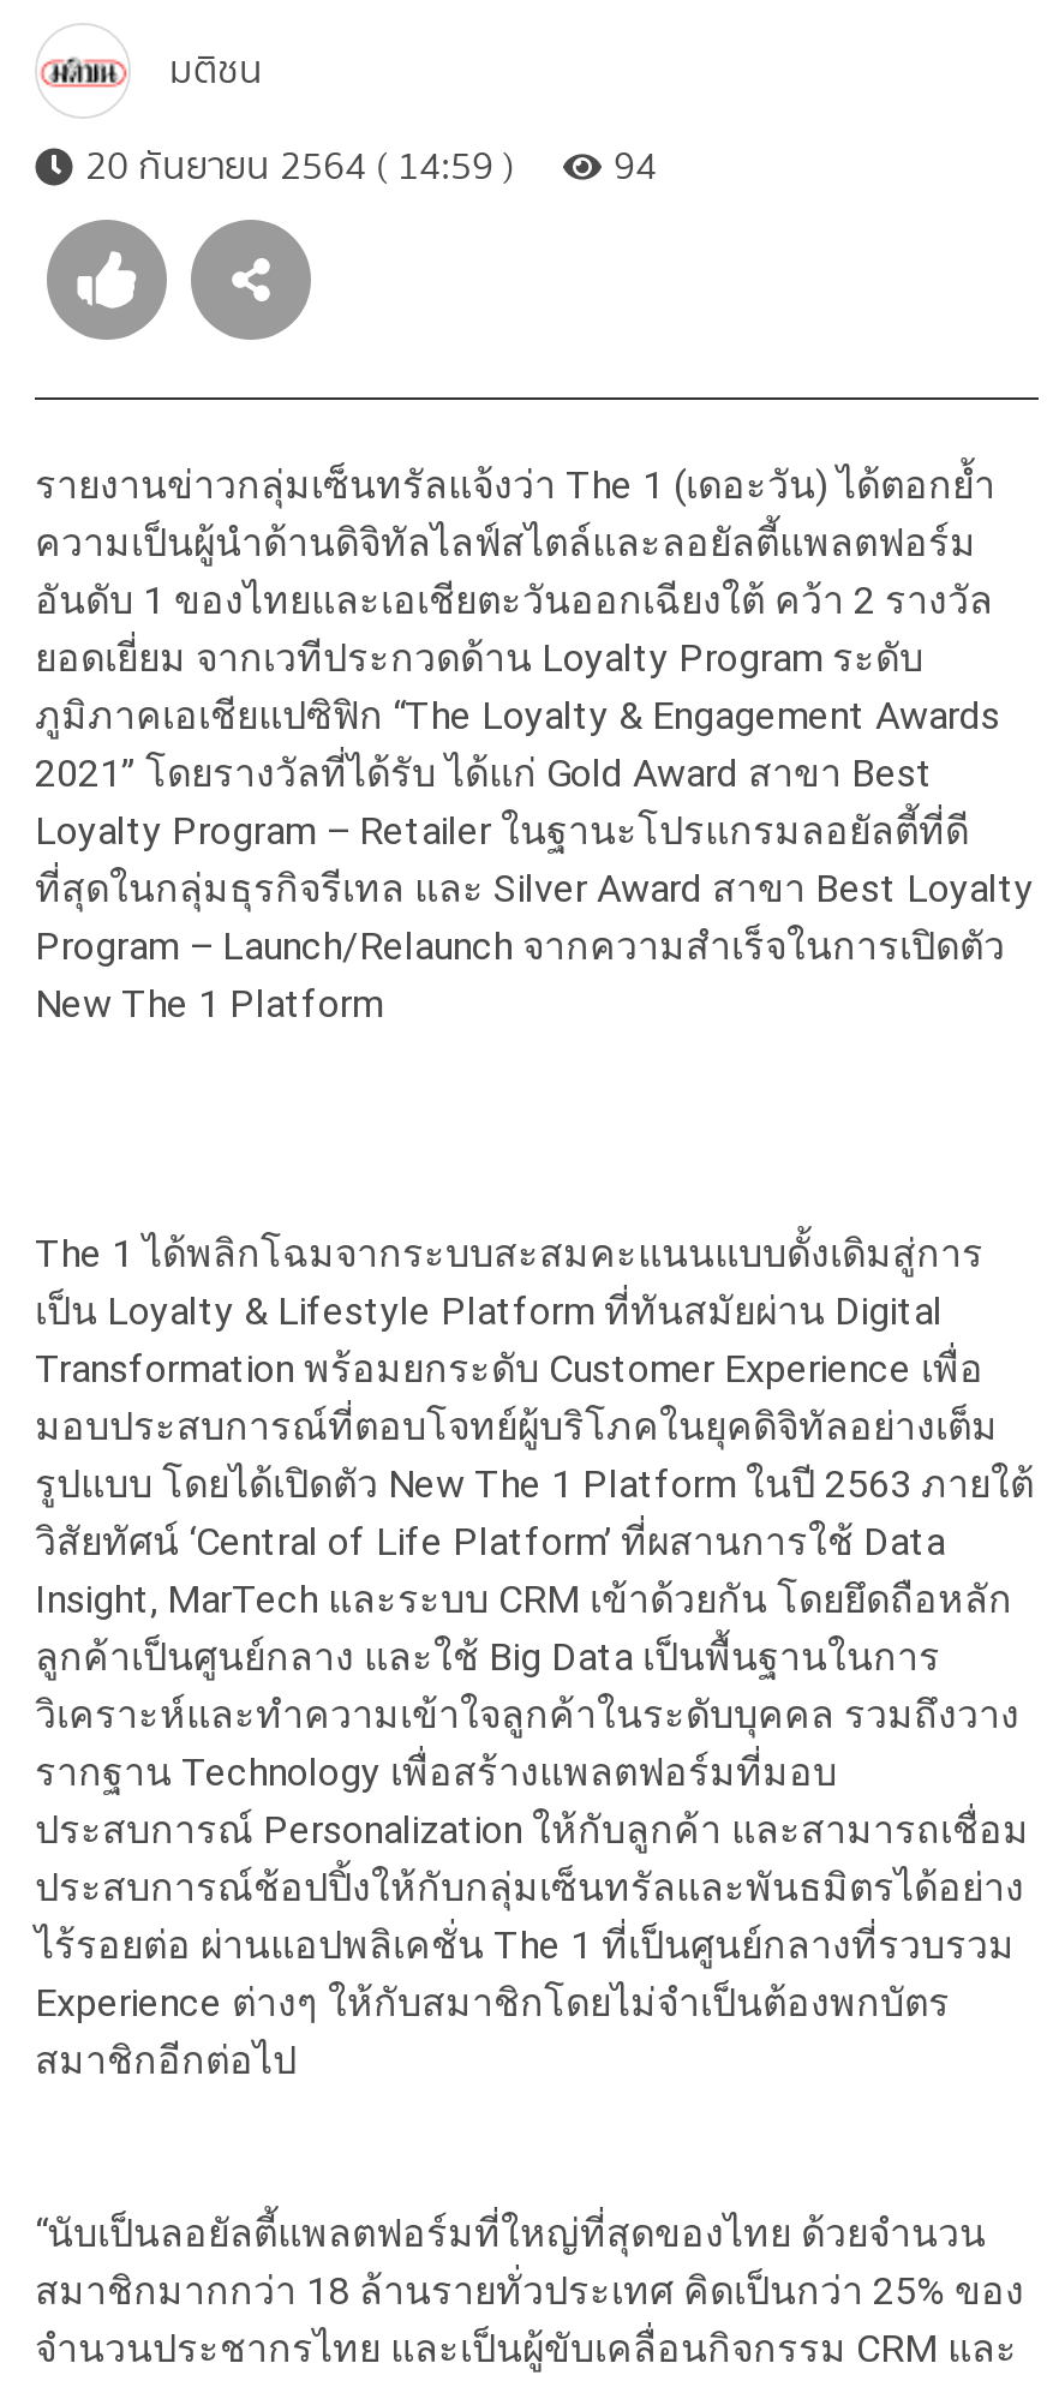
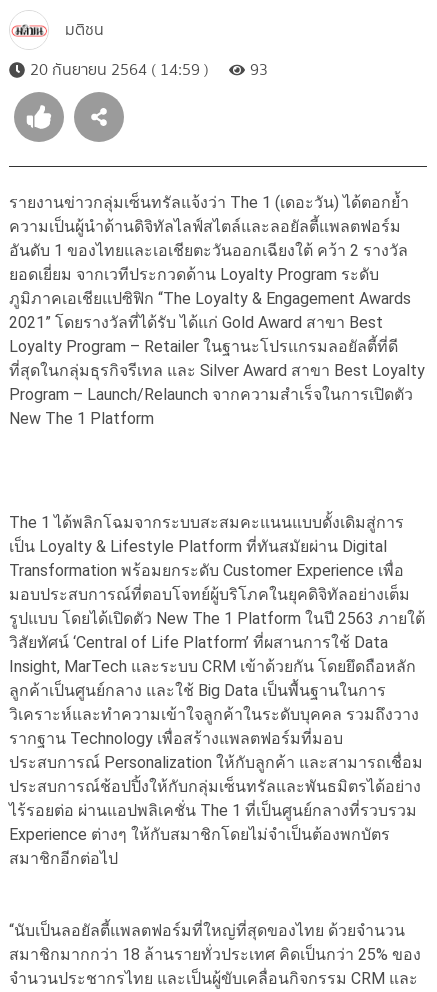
- 20 กันยายน 2564 ( 14:59 ) 94
+ 20 กันยายน 2564 ( 14:59 ) 93
